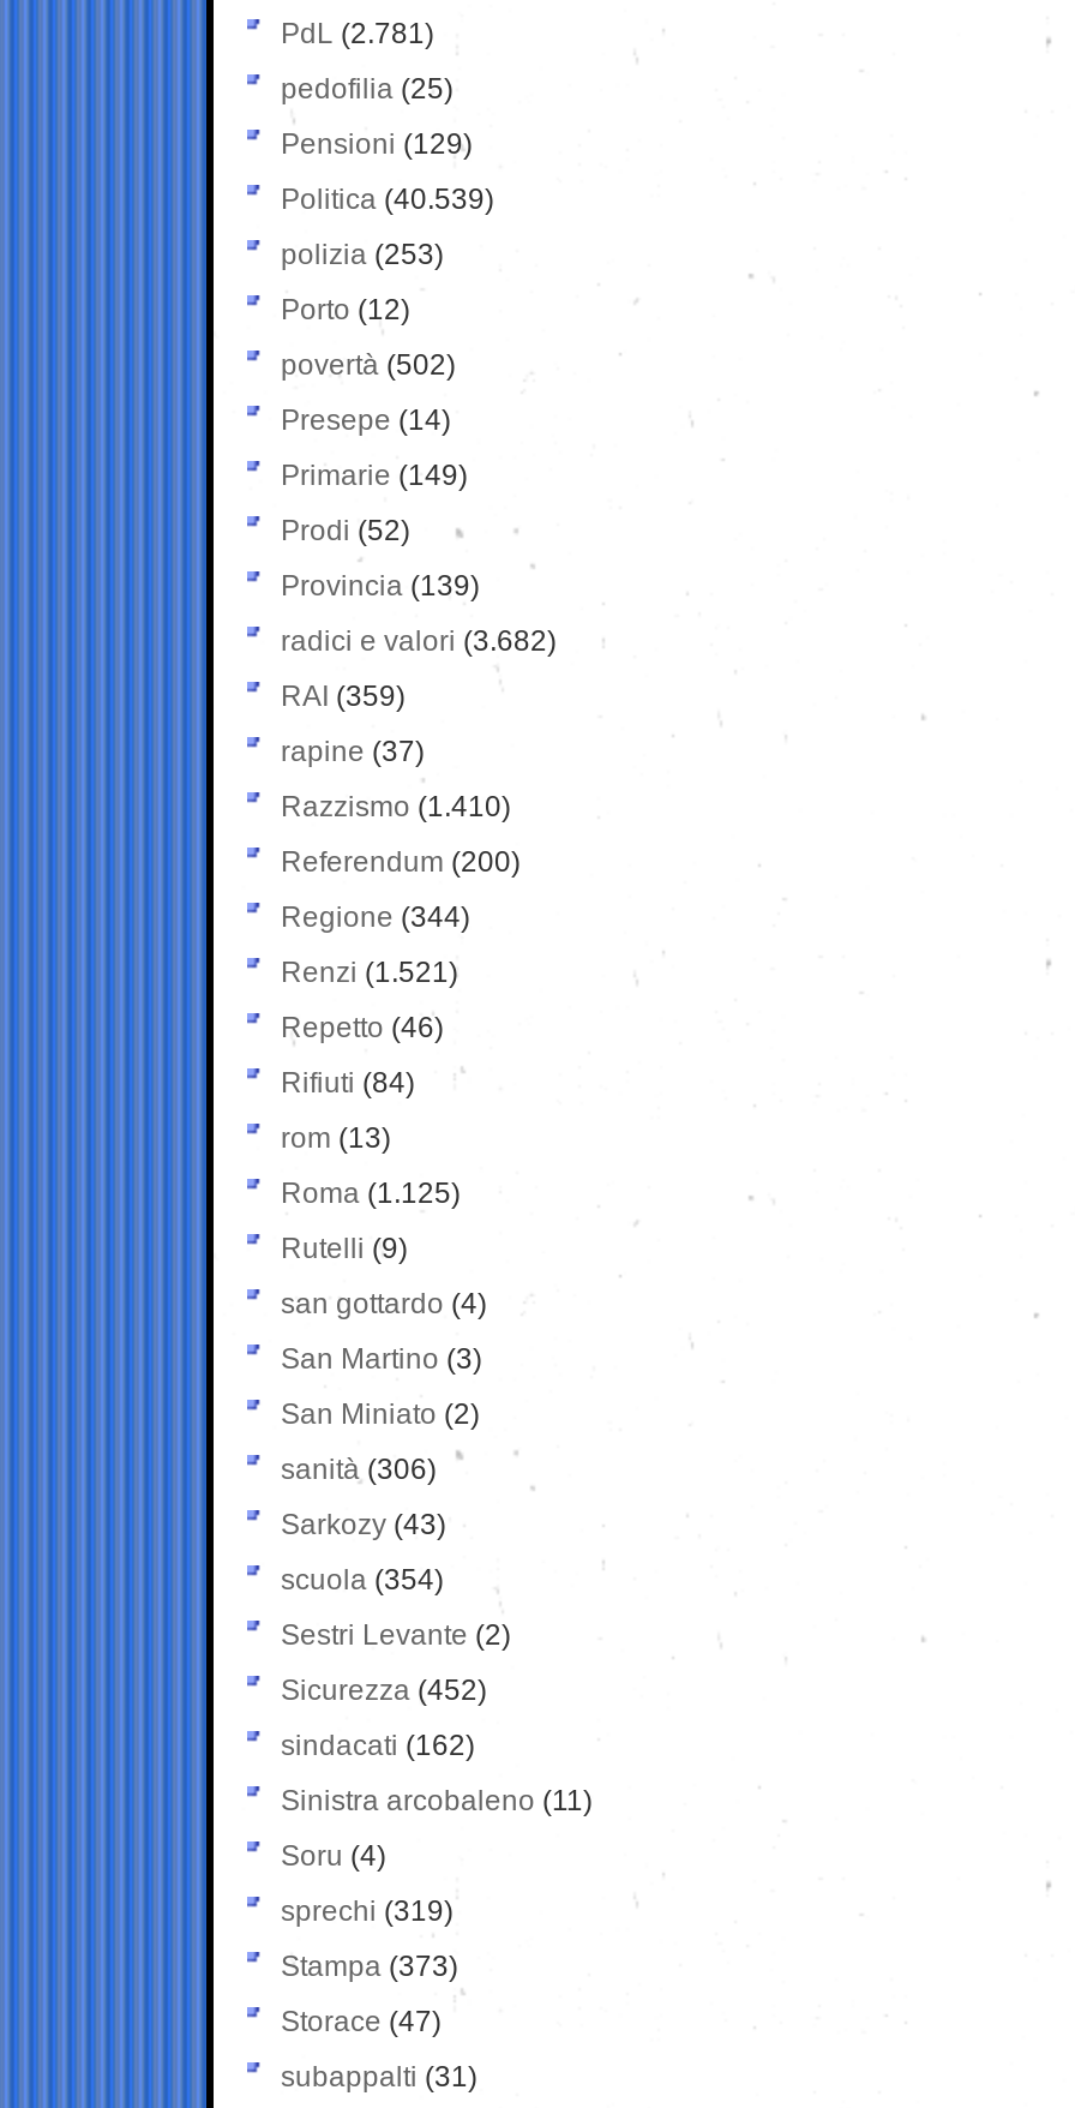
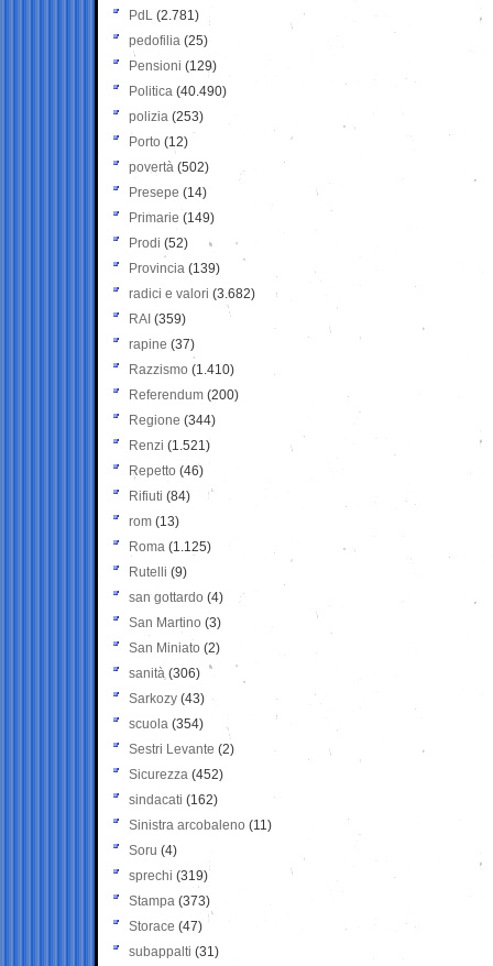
- Politica (40.539)
+ Politica (40.490)
